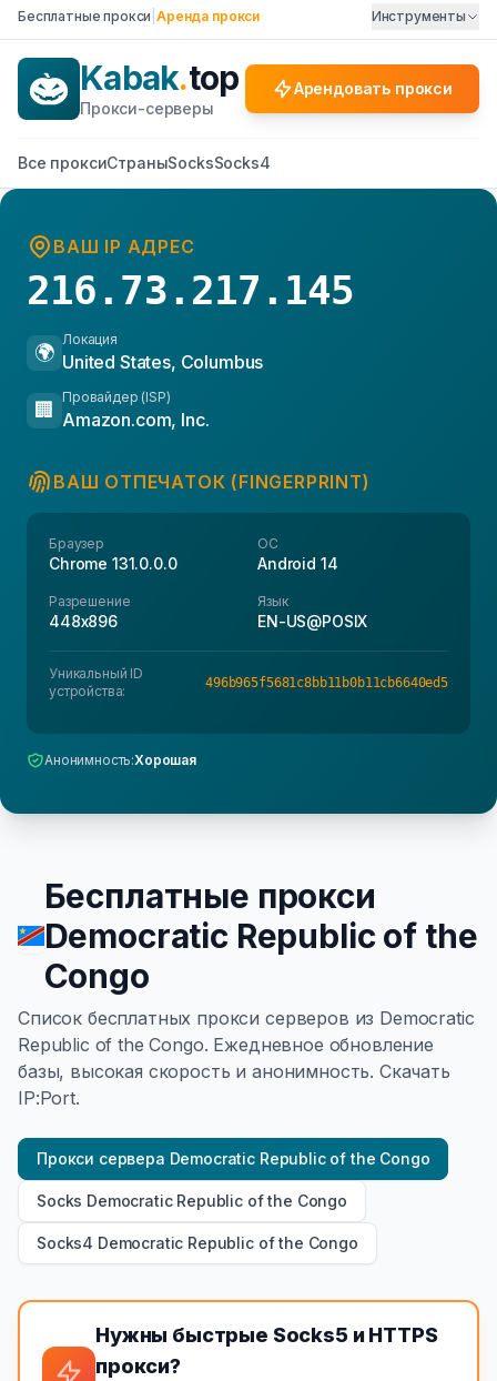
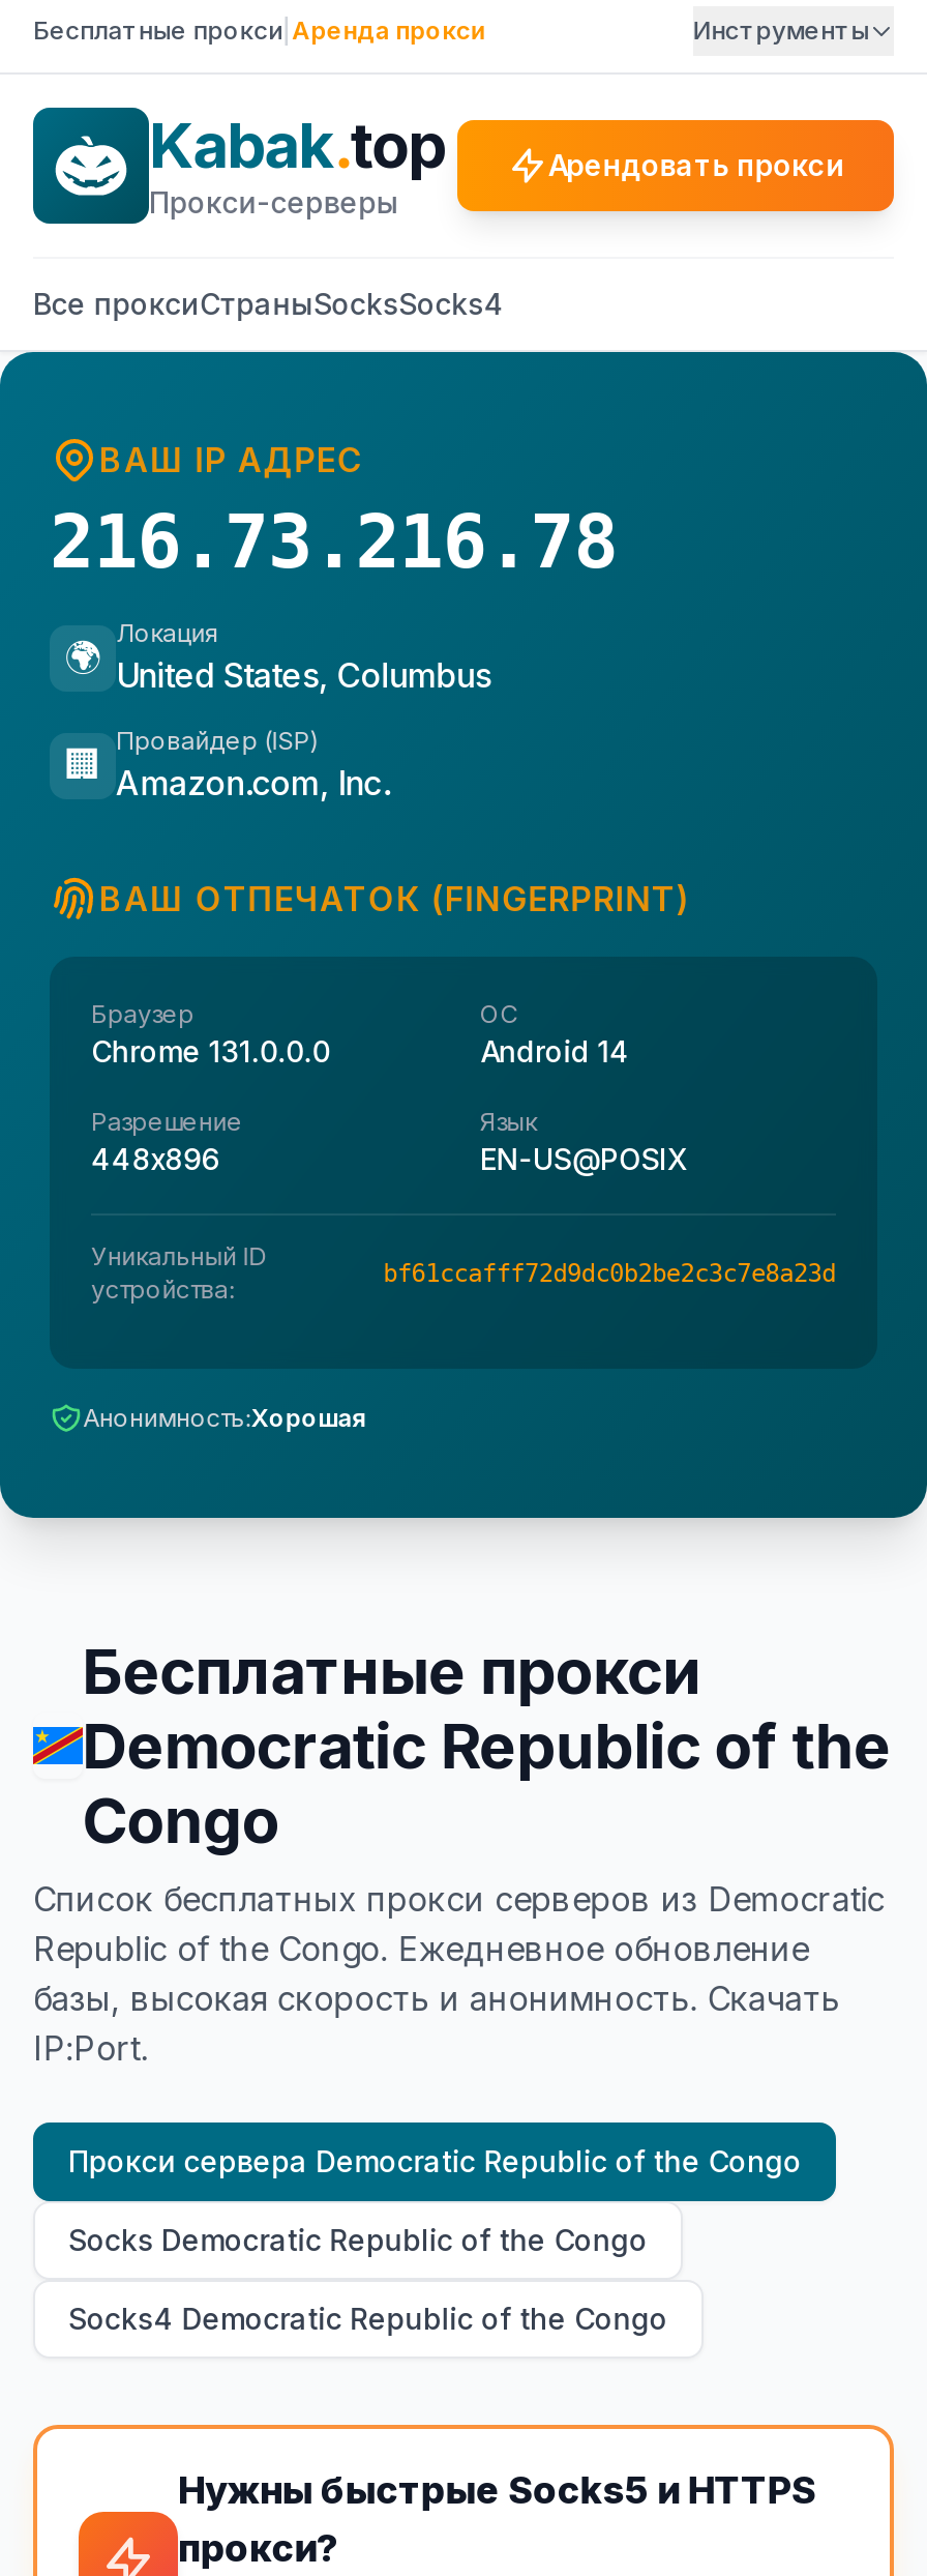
- 216.73.217.145
+ 216.73.216.78

- 496b965f5681c8bb11b0b11cb6640ed5
+ bf61ccafff72d9dc0b2be2c3c7e8a23d
